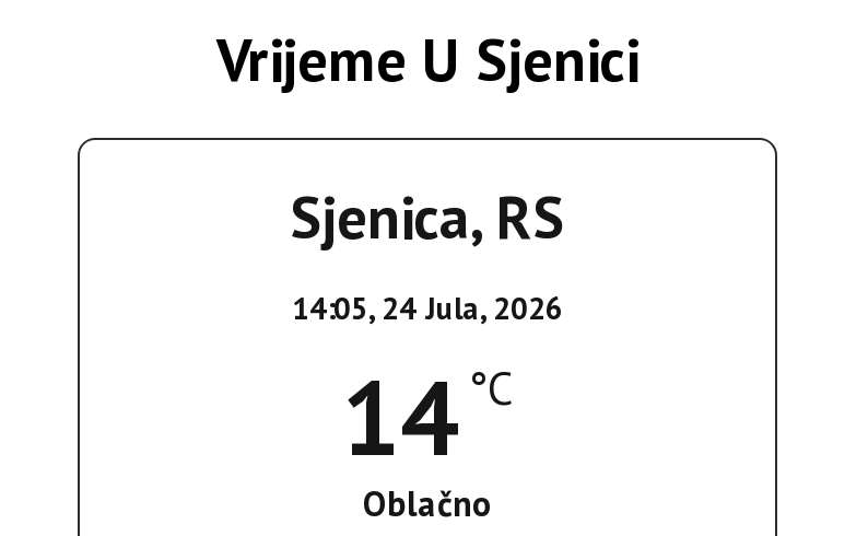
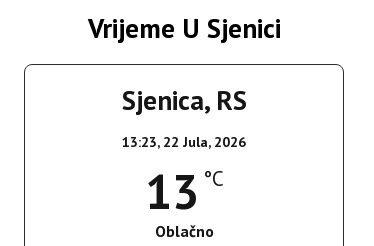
- 14:05, 24 Jula, 2026
+ 13:23, 22 Jula, 2026

- 14 °C
+ 13 °C
